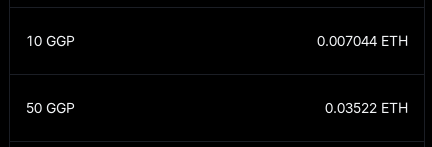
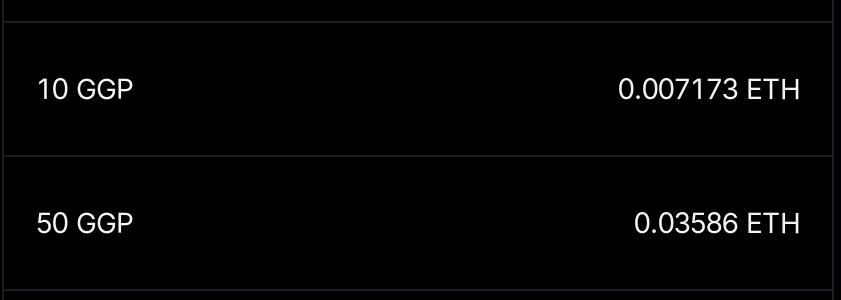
- 0.007044 ETH
+ 0.007173 ETH

- 0.03522 ETH
+ 0.03586 ETH
